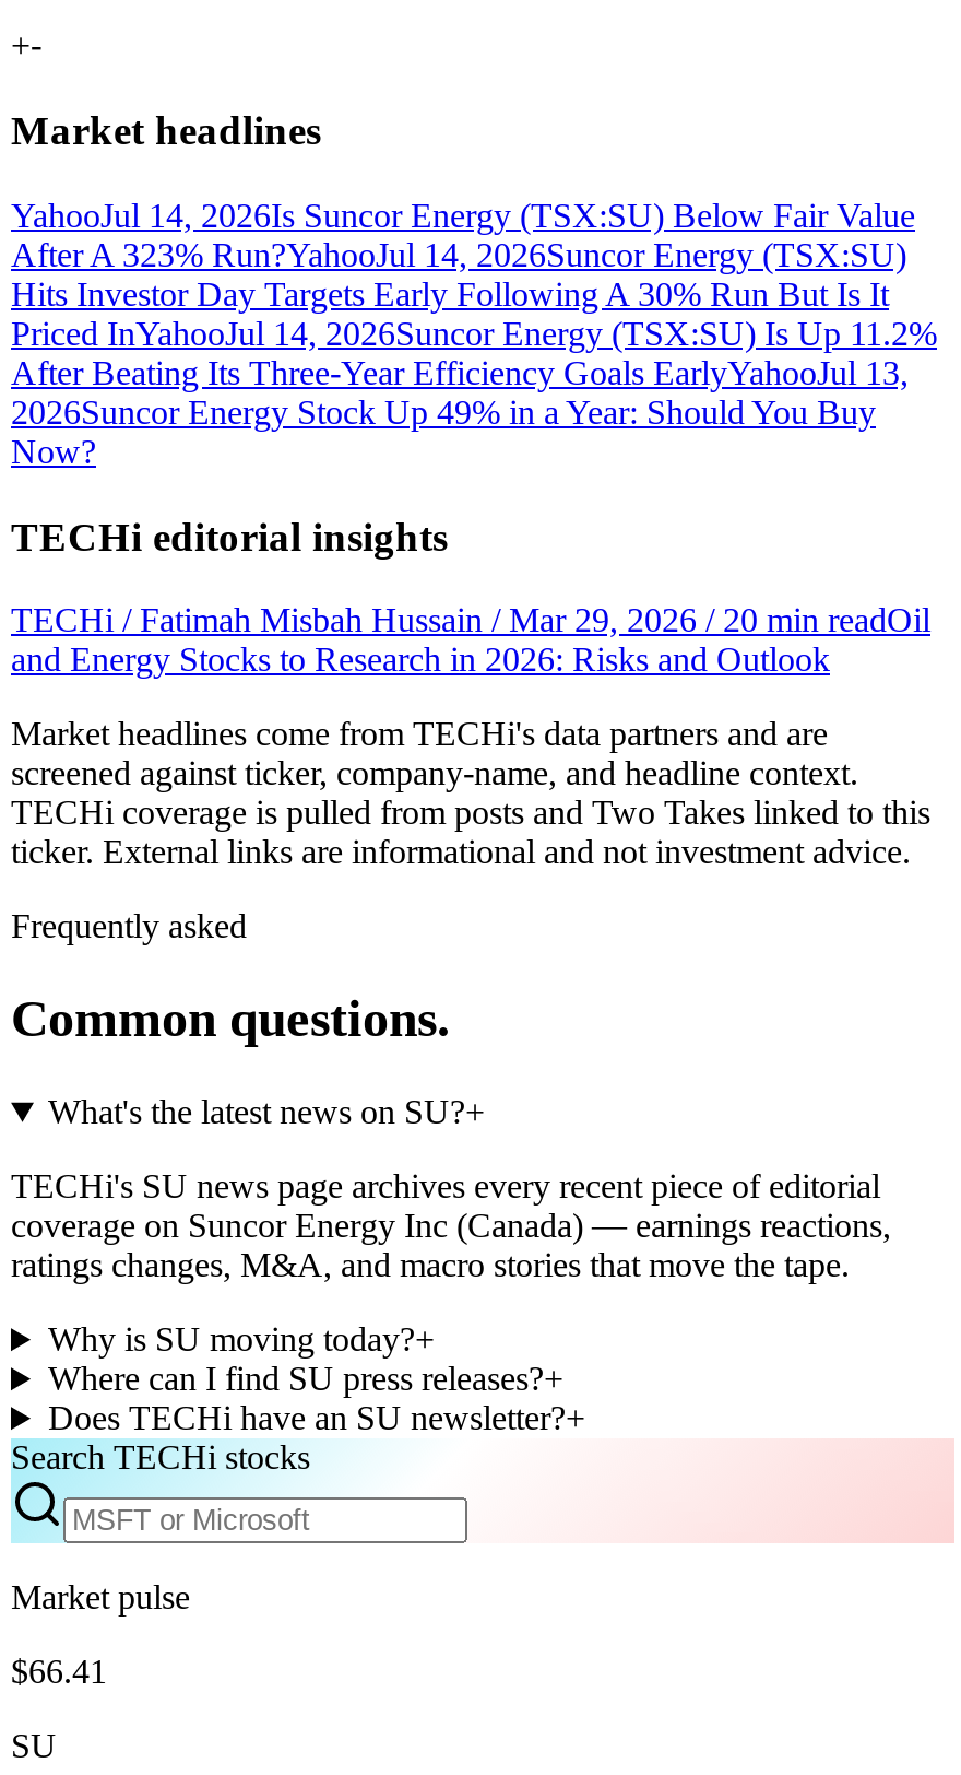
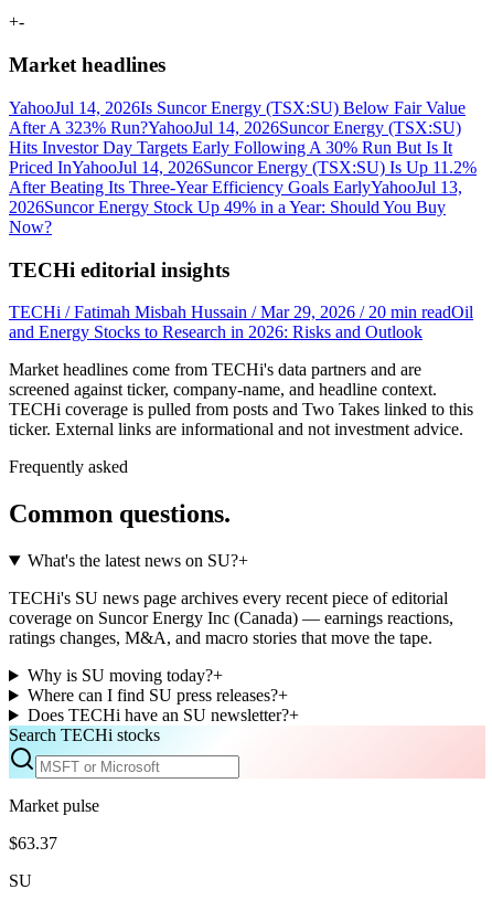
- $66.41
+ $63.37
